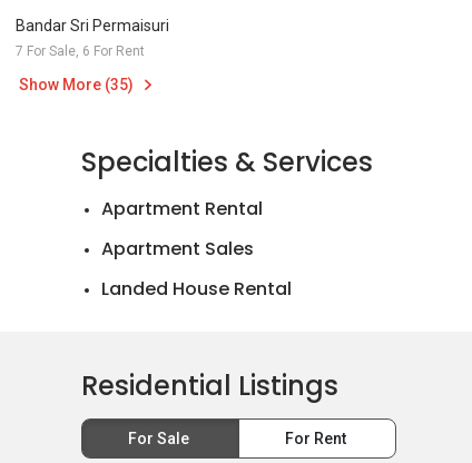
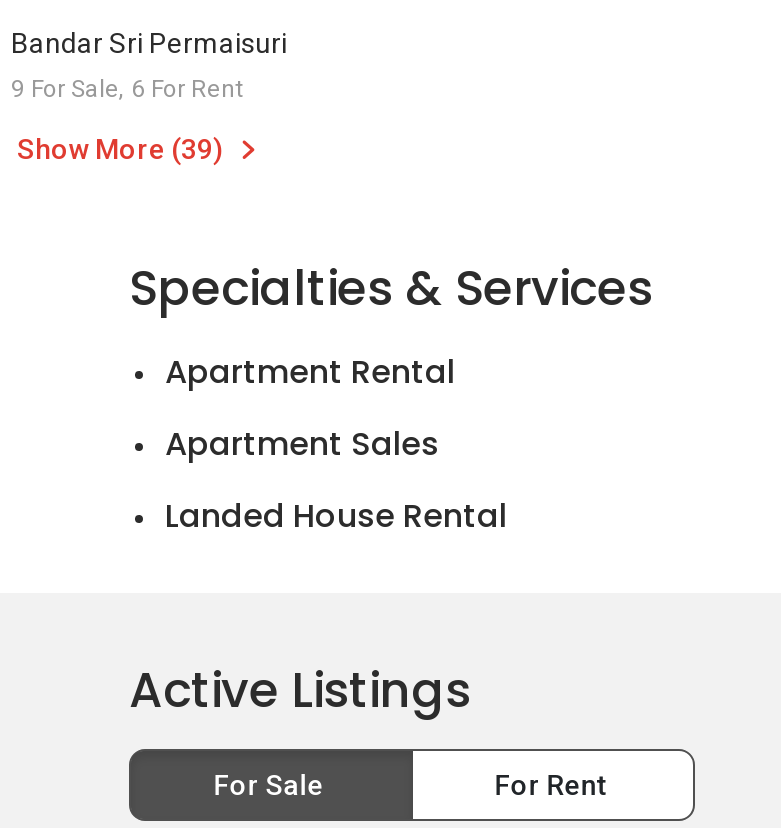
- 7 For Sale, 6 For Rent
+ 9 For Sale, 6 For Rent

- Show More (35)
+ Show More (39)

- Residential Listings
+ Active Listings
